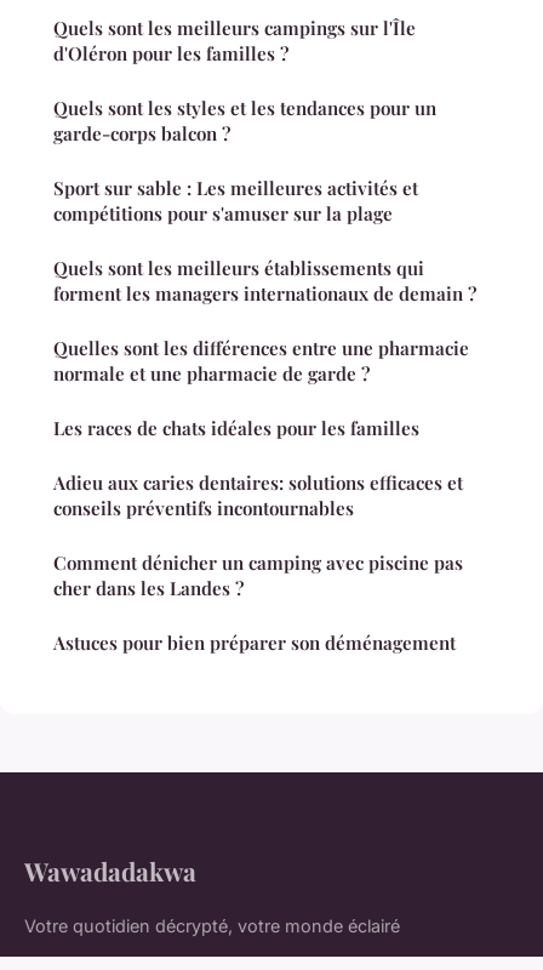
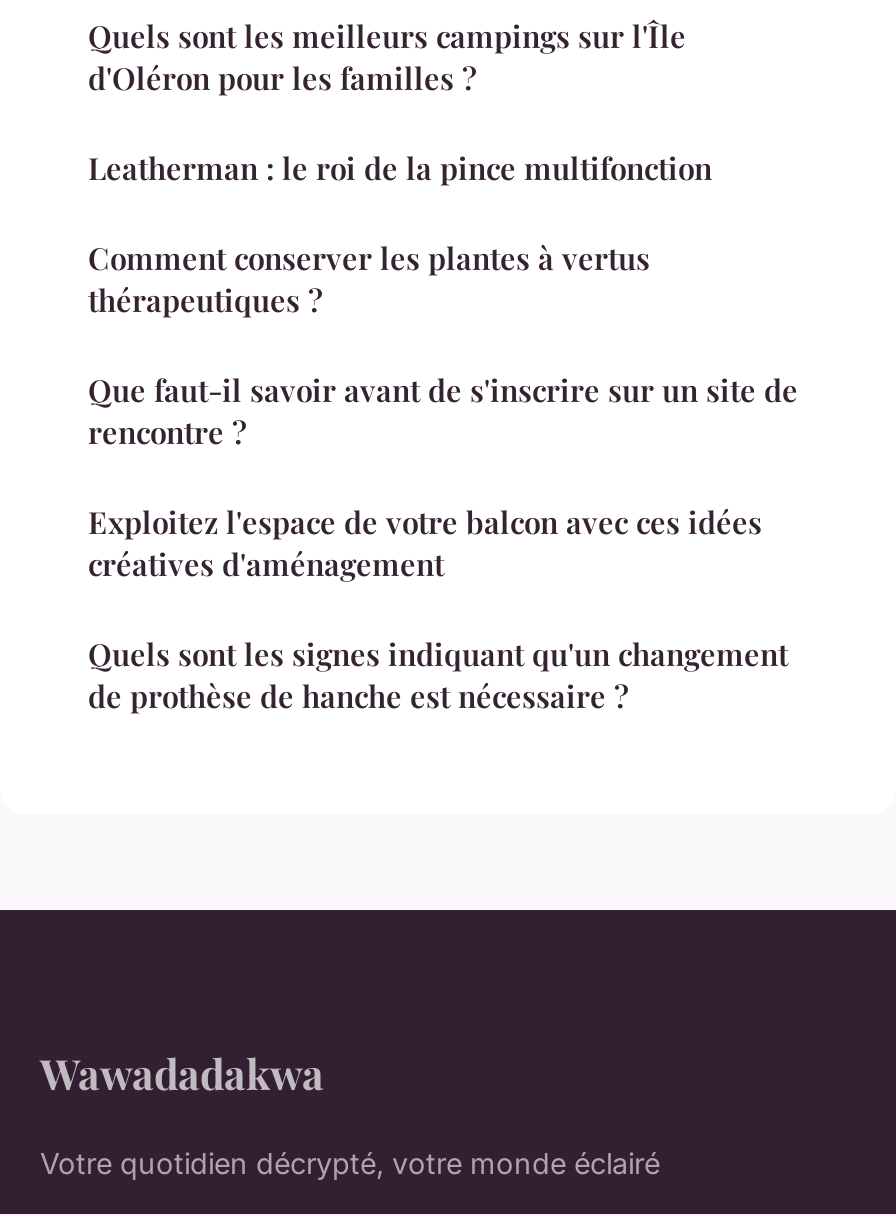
- Quels sont les styles et les tendances pour un
- garde-corps balcon ?
- Sport sur sable : Les meilleures activités et
- compétitions pour s'amuser sur la plage
- Quels sont les meilleurs établissements qui
- forment les managers internationaux de demain ?
- Quelles sont les différences entre une pharmacie
- normale et une pharmacie de garde ?
- Les races de chats idéales pour les familles
- Adieu aux caries dentaires: solutions efficaces et
- conseils préventifs incontournables
- Comment dénicher un camping avec piscine pas
- cher dans les Landes ?
- Astuces pour bien préparer son déménagement
+ Leatherman : le roi de la pince multifonction
+ Comment conserver les plantes à vertus
+ thérapeutiques ?
+ Que faut-il savoir avant de s'inscrire sur un site de
+ rencontre ?
+ Exploitez l'espace de votre balcon avec ces idées
+ créatives d'aménagement
+ Quels sont les signes indiquant qu'un changement
+ de prothèse de hanche est nécessaire ?
